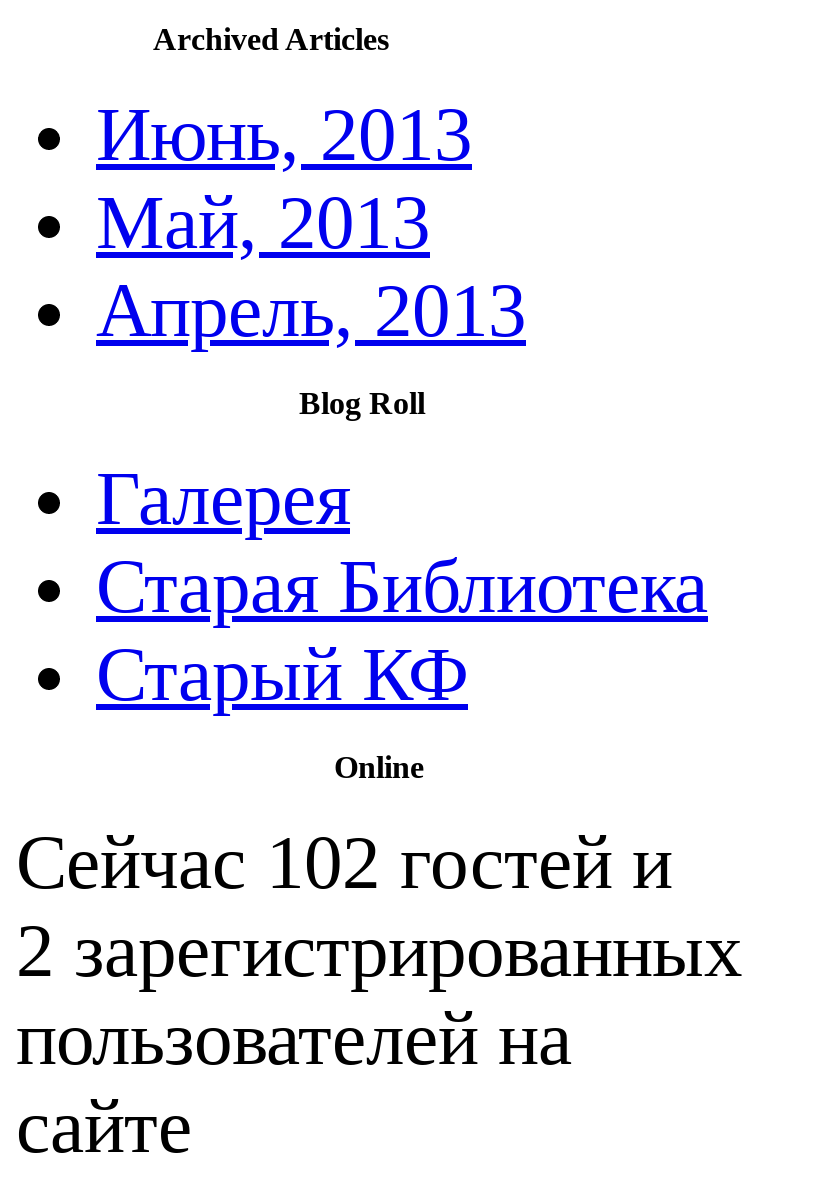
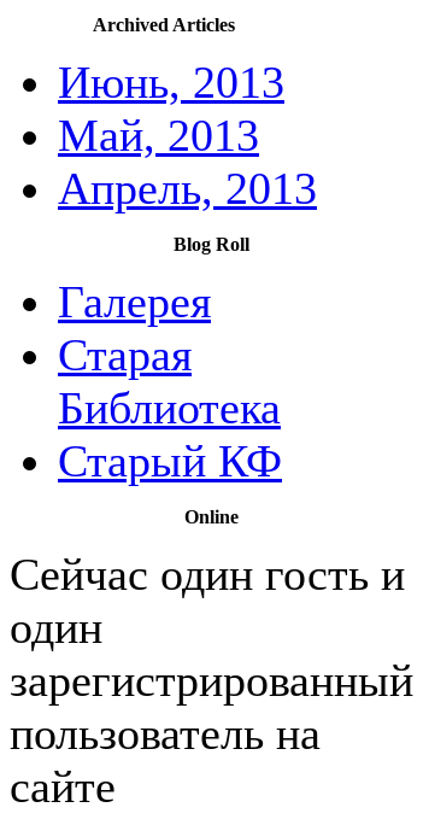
- Сейчас 102 гостей и
- 2 зарегистрированных
- пользователей на
+ Сейчас один гость и
+ один
+ зарегистрированный
+ пользователь на
